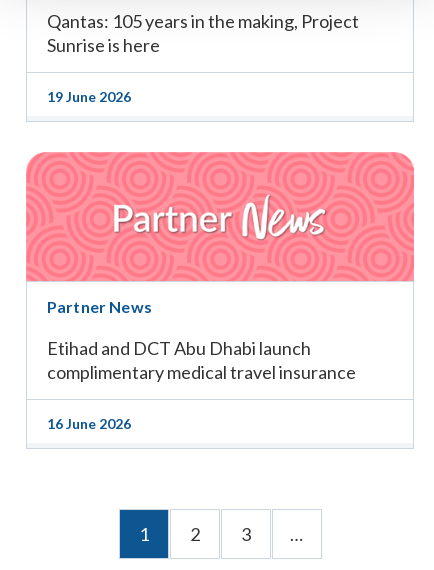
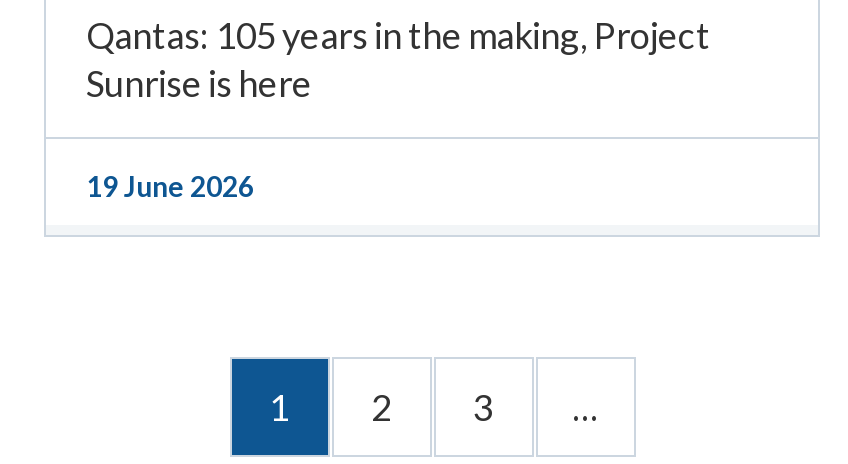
- [image]
- Partner News
- Etihad and DCT Abu Dhabi launch
- complimentary medical travel insurance
- 16 June 2026
